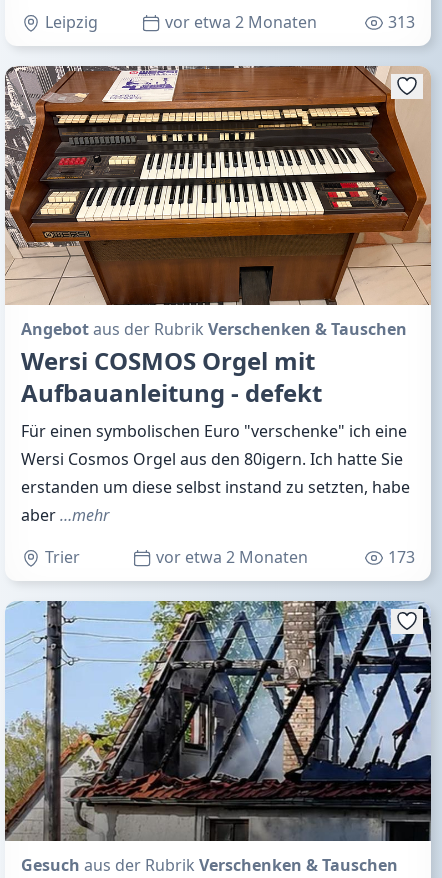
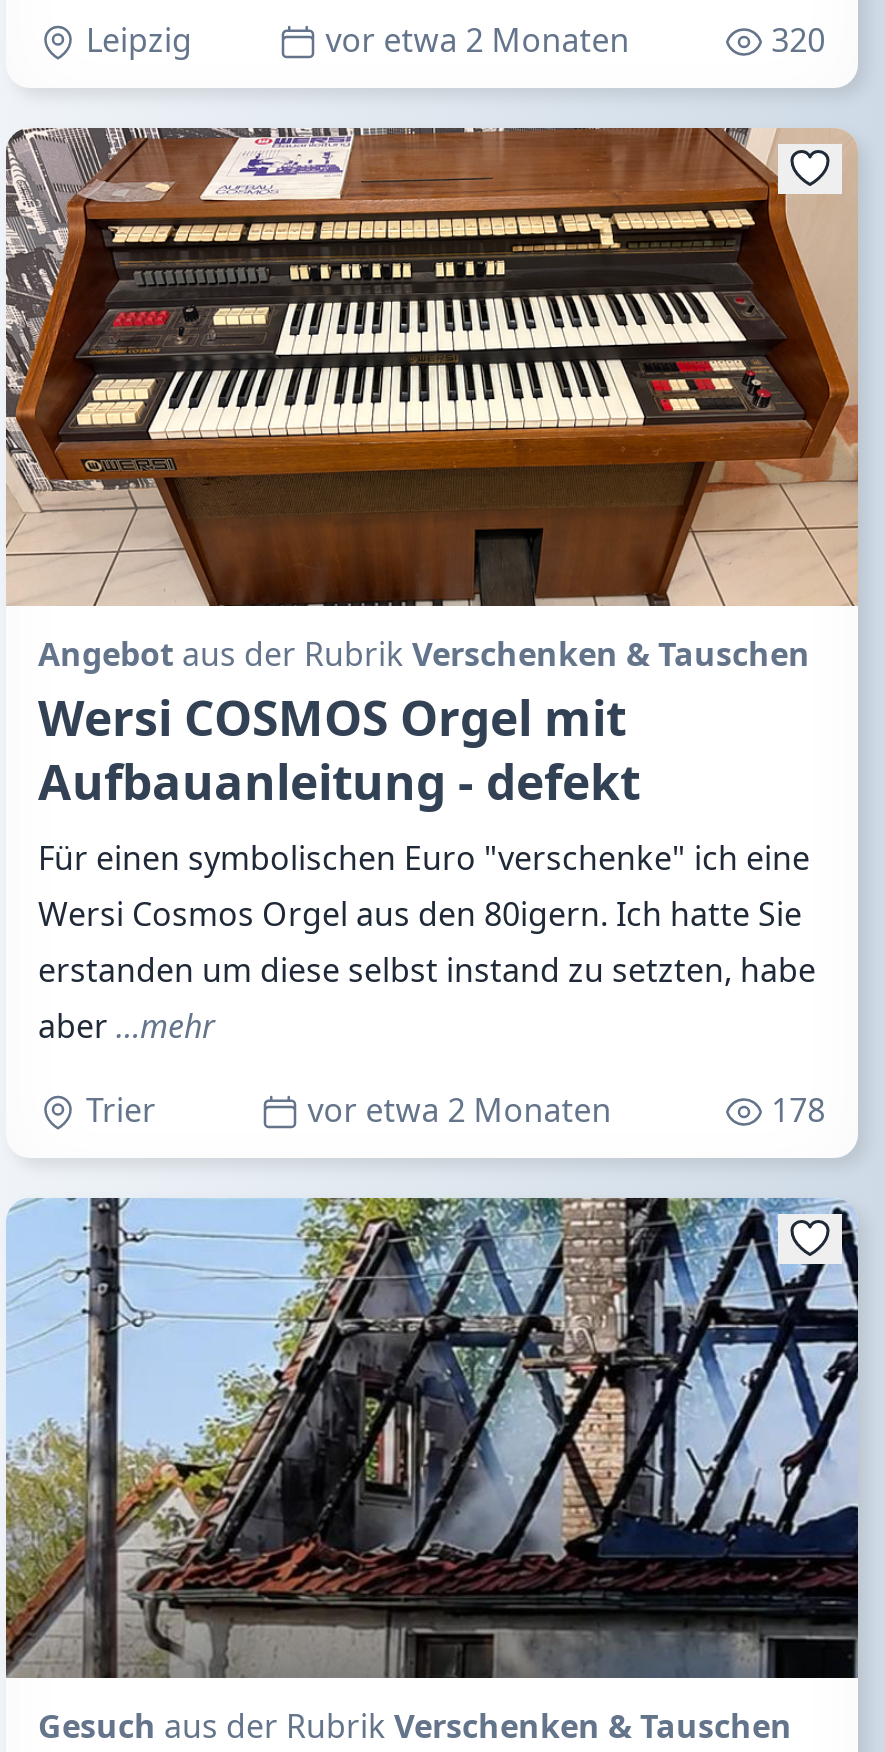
- 313
+ 320

- 173
+ 178
